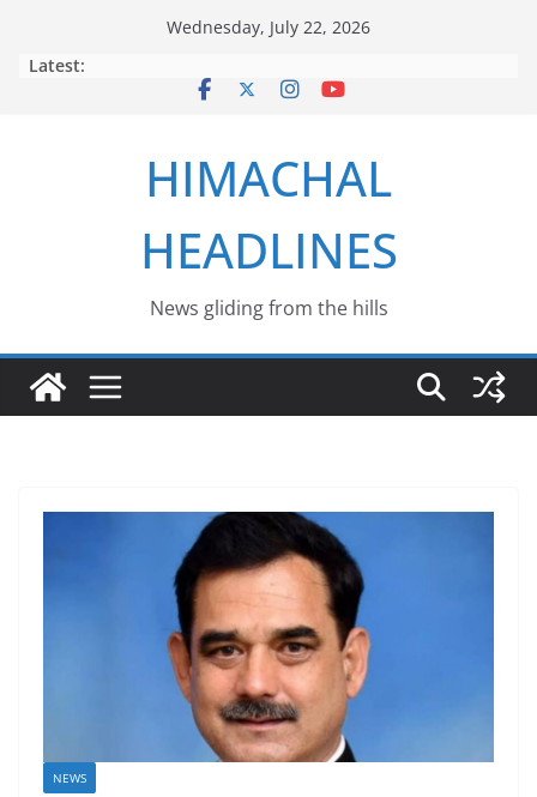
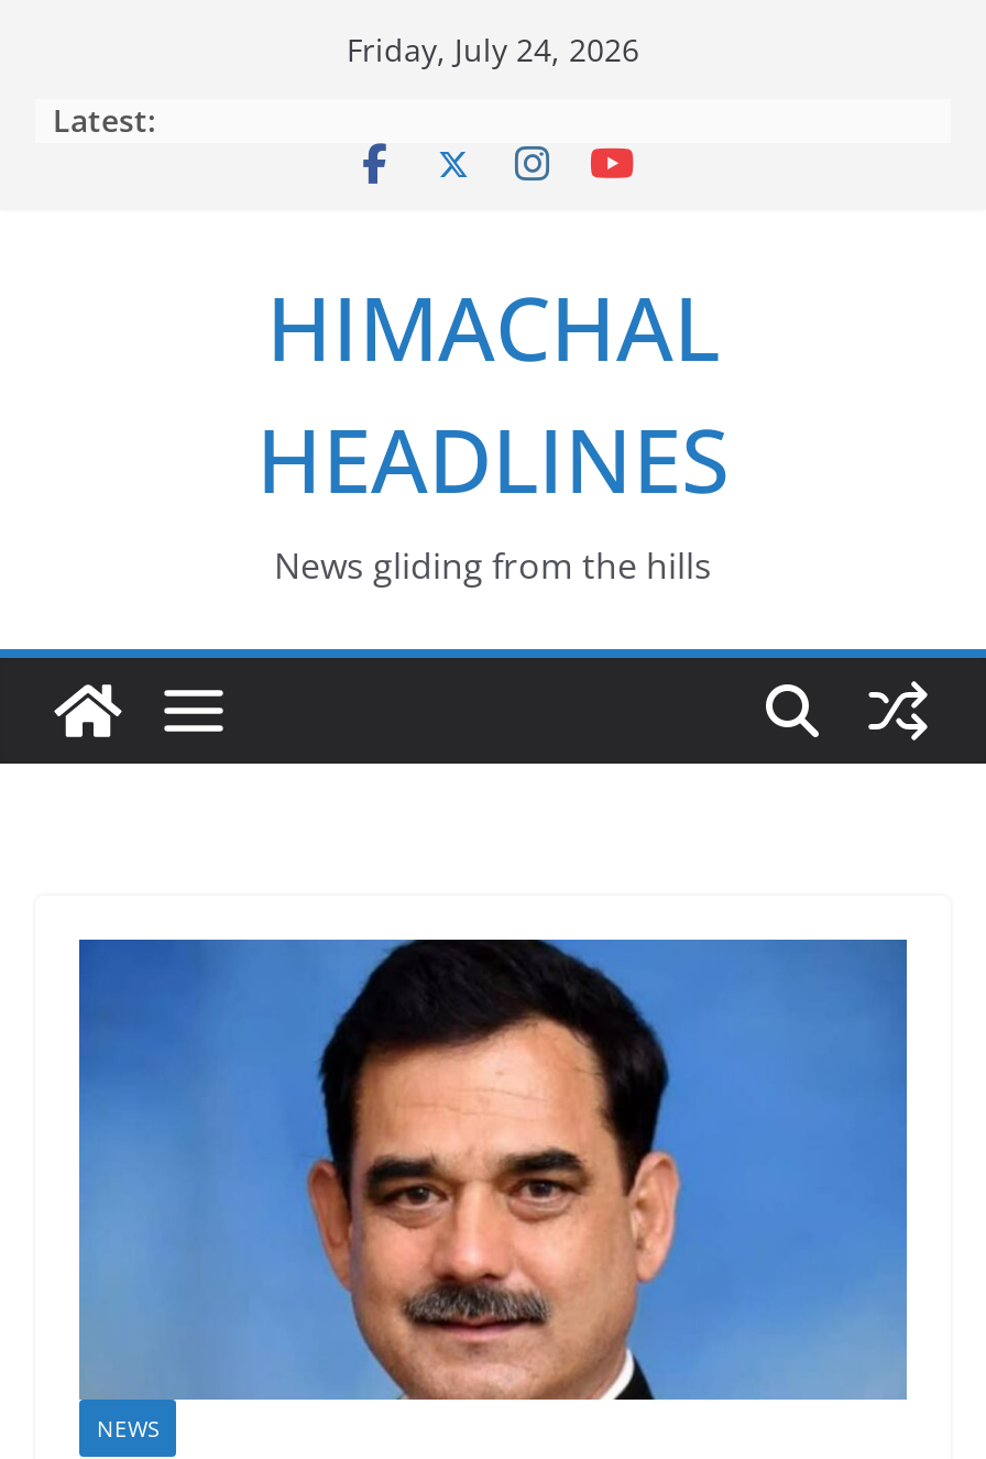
- Wednesday, July 22, 2026
+ Friday, July 24, 2026
